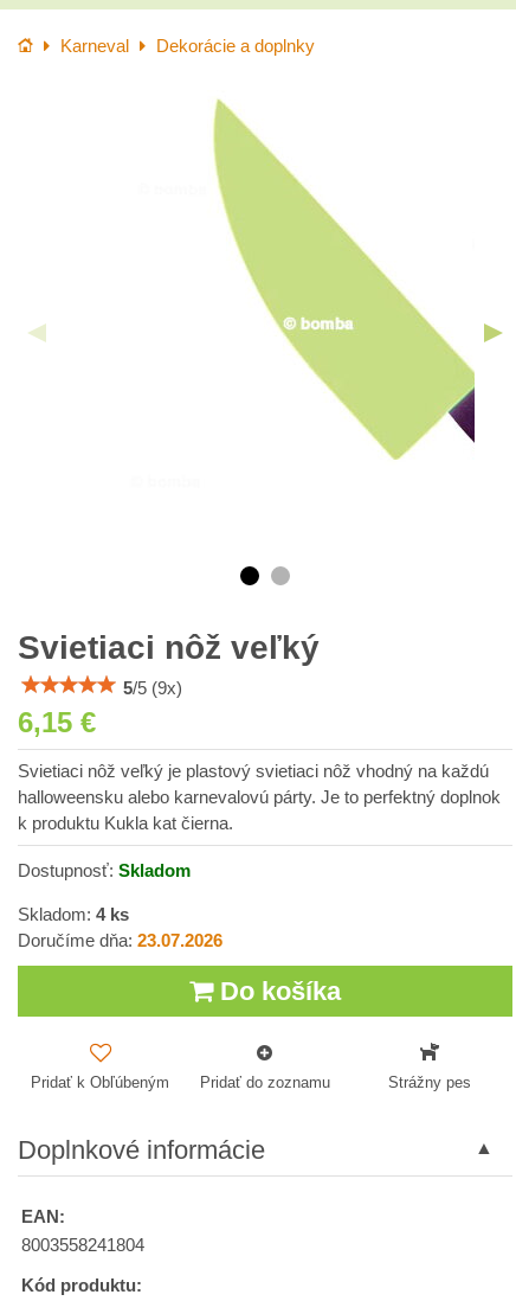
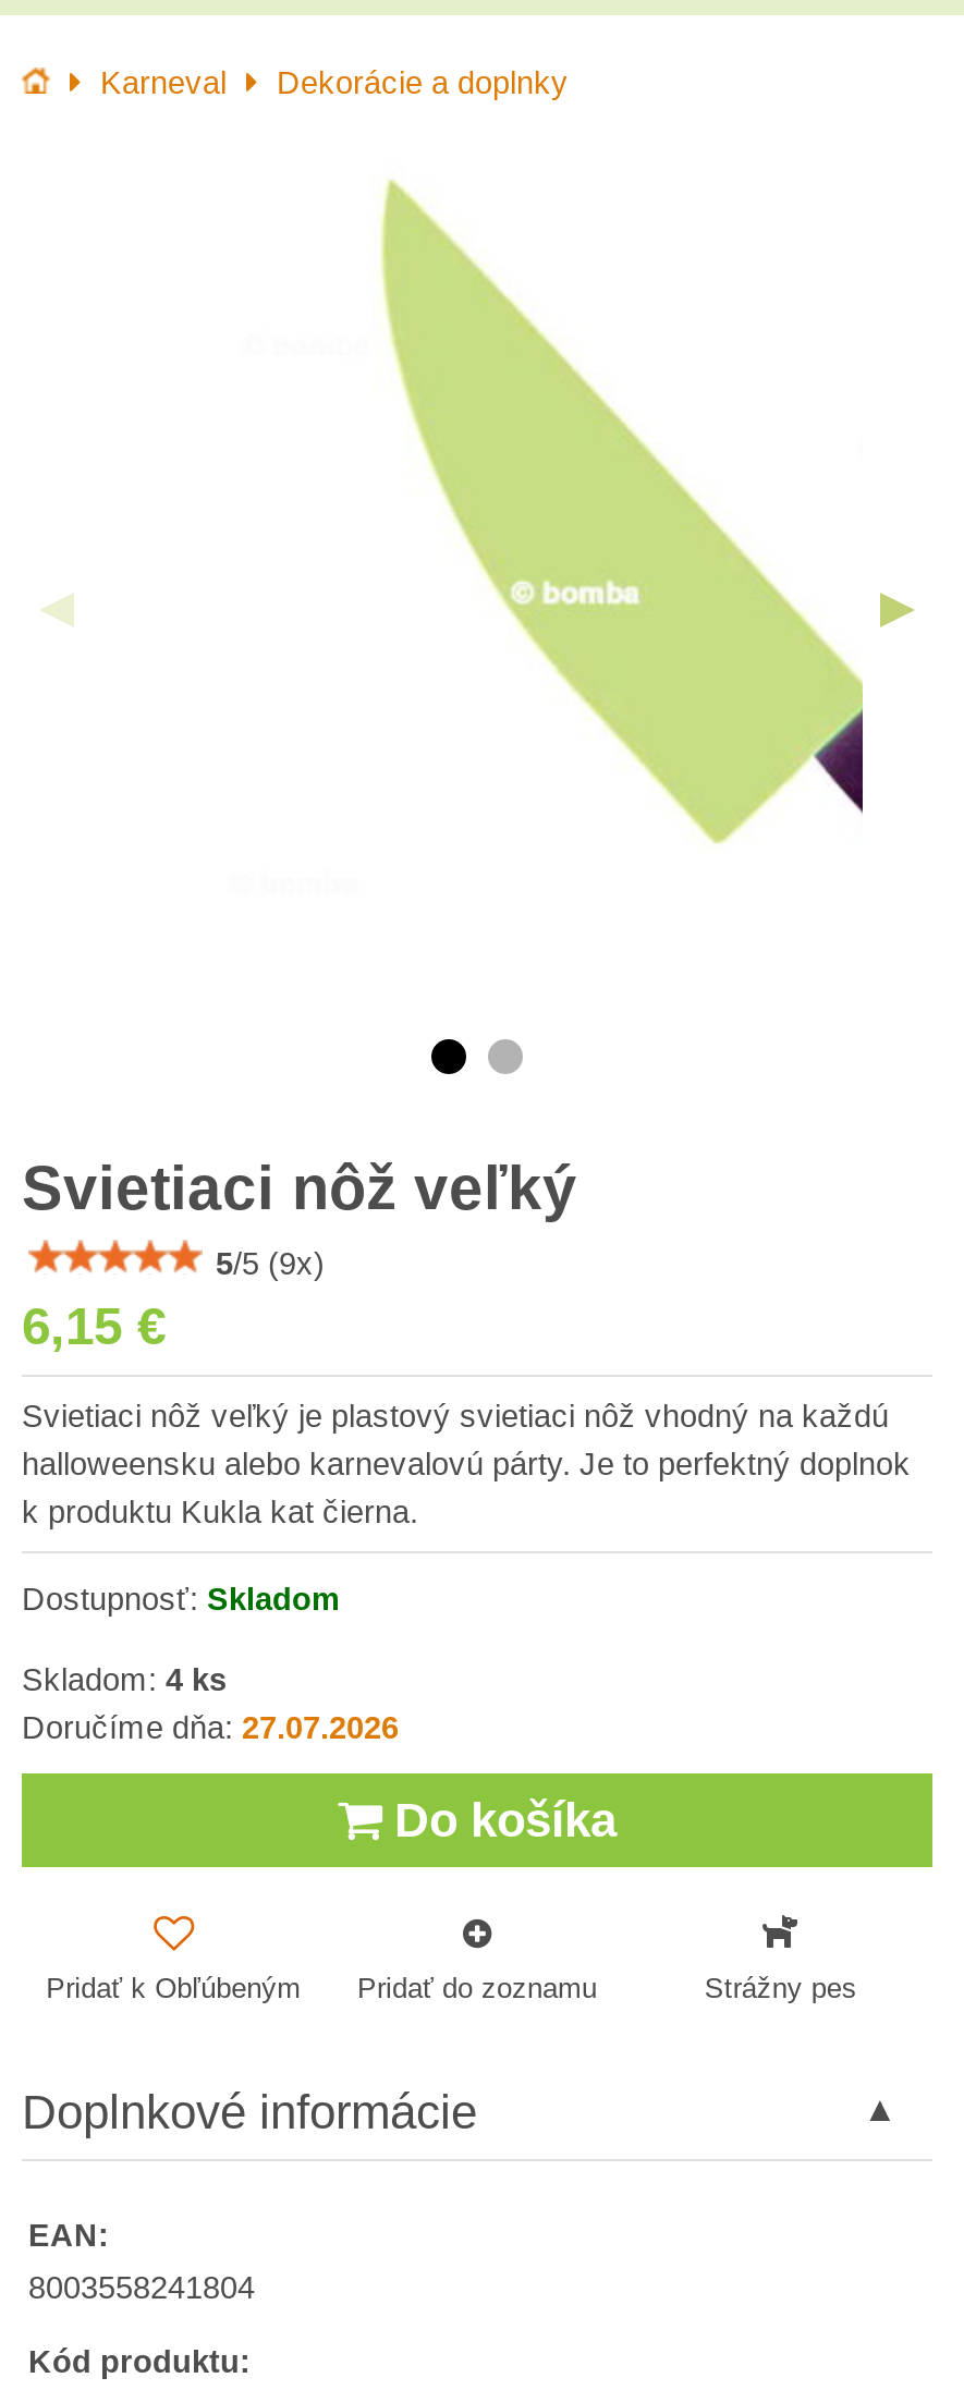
- Doručíme dňa: 23.07.2026
+ Doručíme dňa: 27.07.2026
